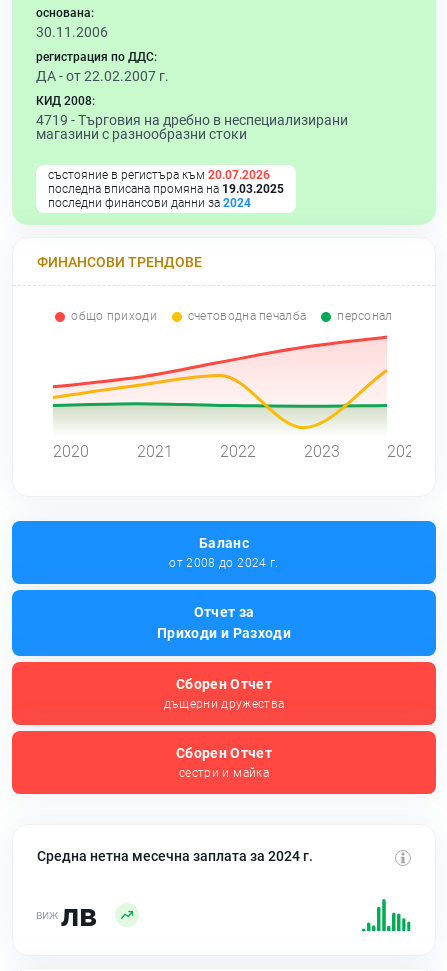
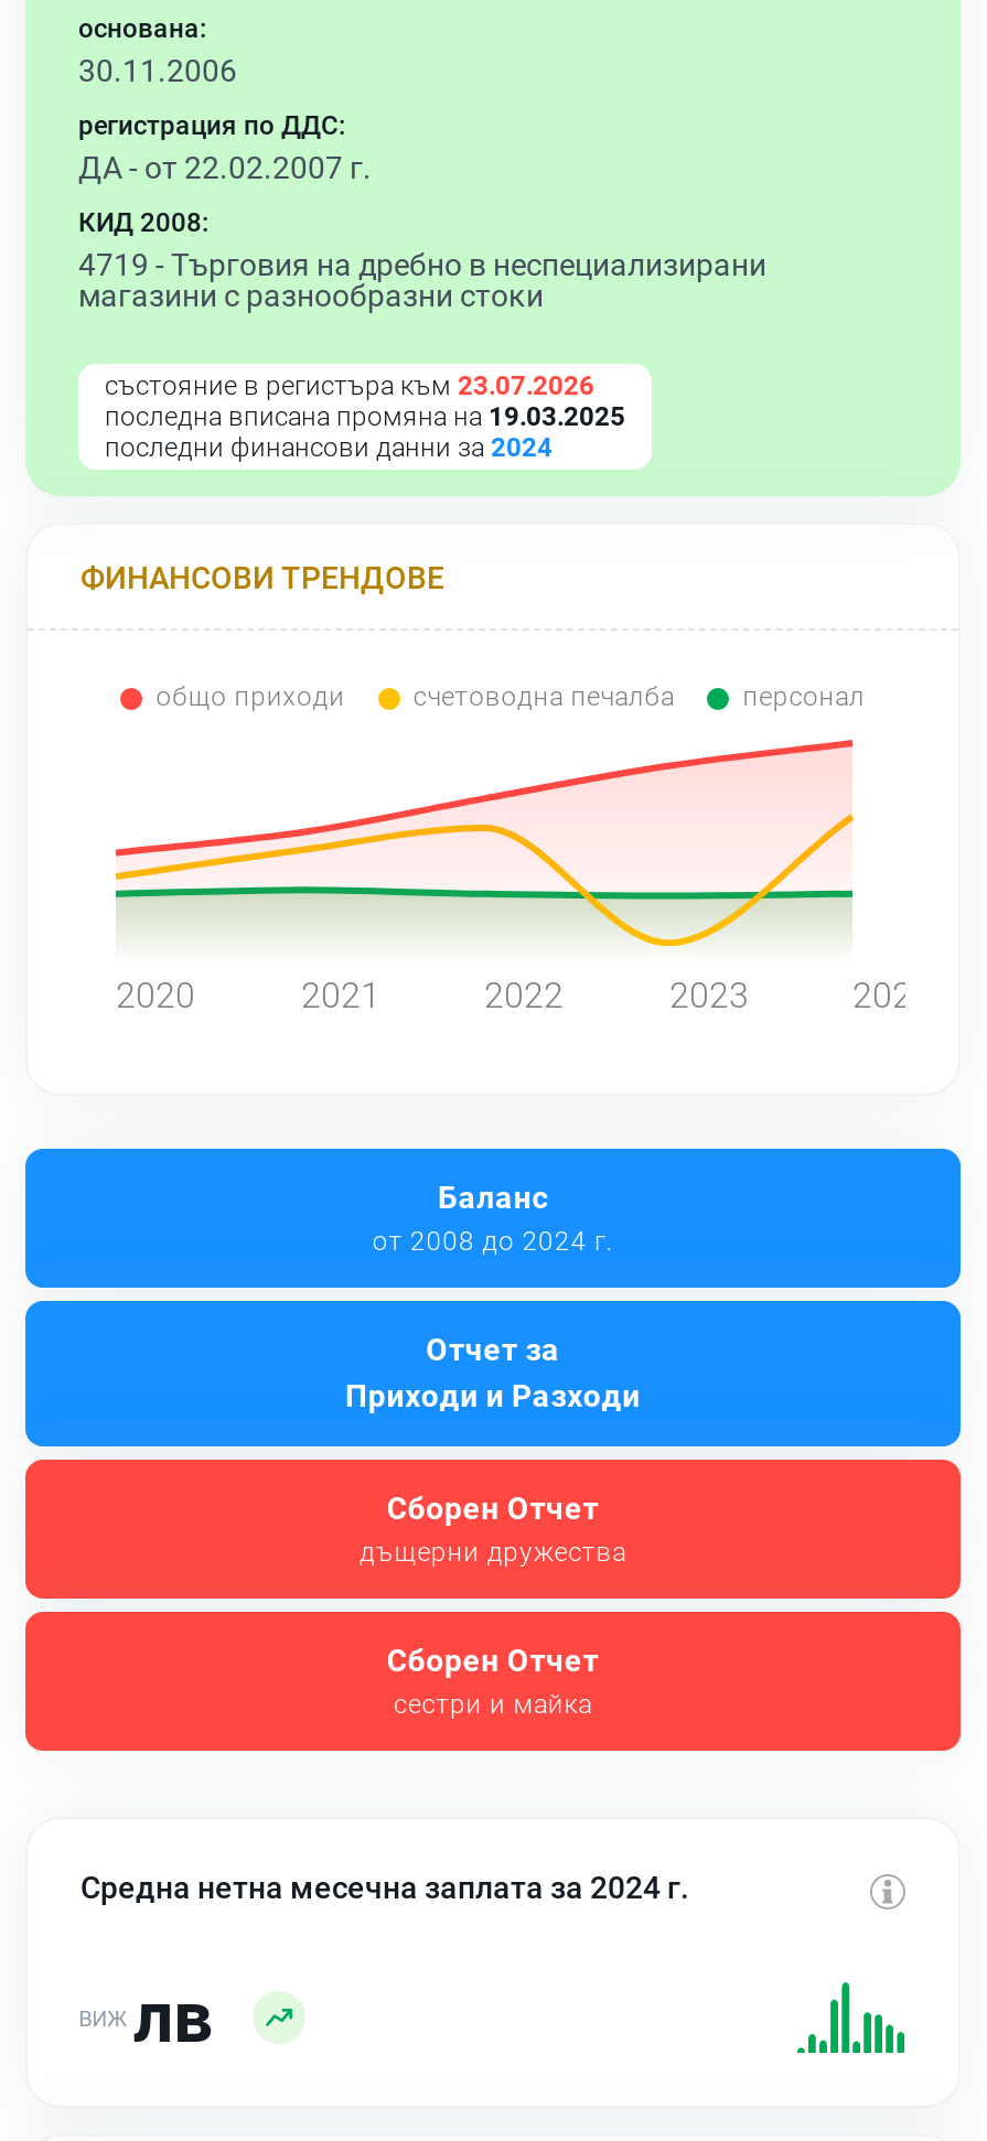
- състояние в регистъра към 20.07.2026
+ състояние в регистъра към 23.07.2026
